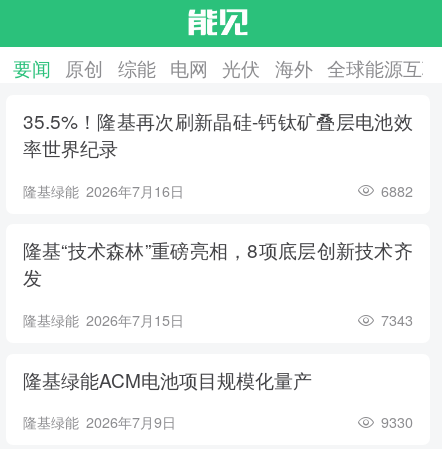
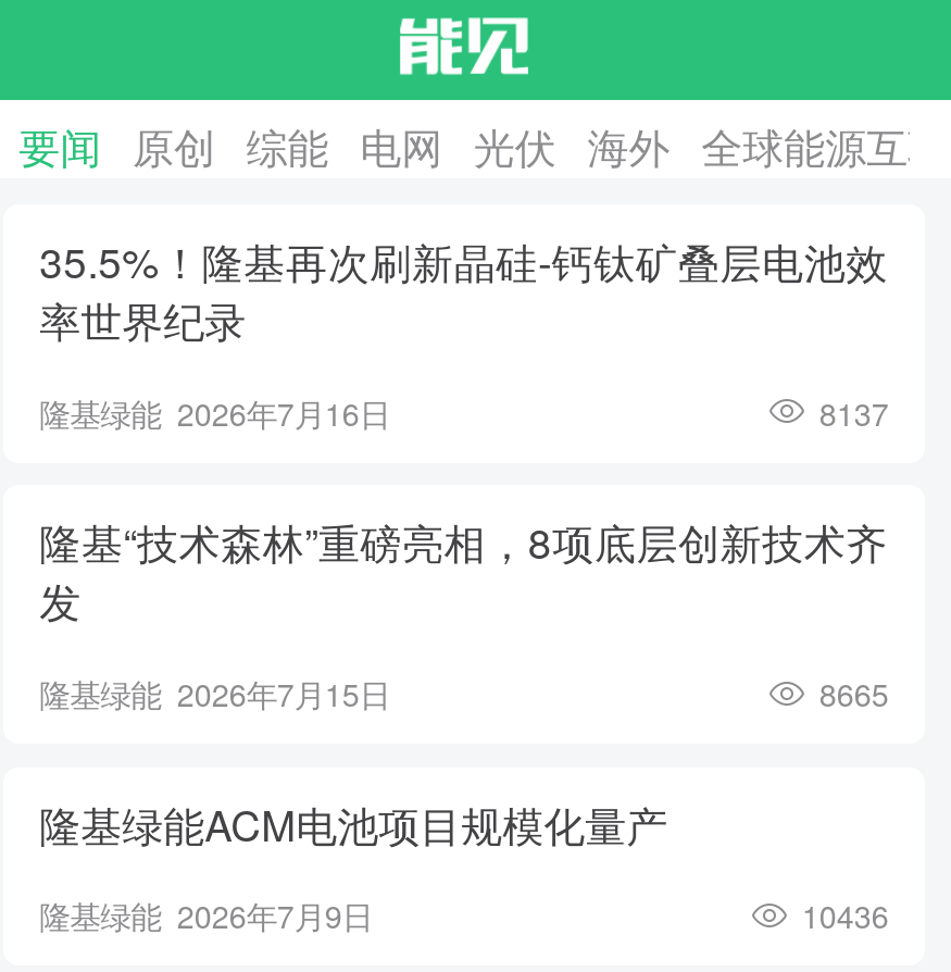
- 6882
+ 8137

- 7343
+ 8665

- 9330
+ 10436
